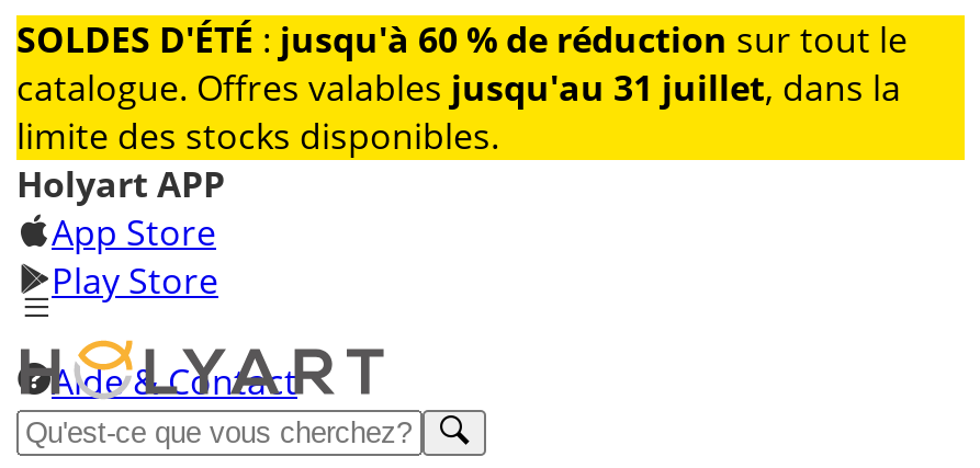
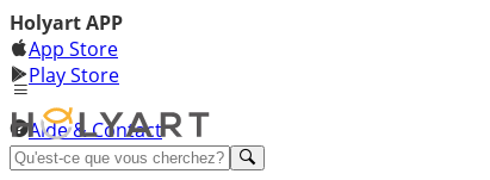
- [image]
- SOLDES D'ÉTÉ: jusqu'à 60 % de réduction sur tout le
- catalogue. Offres valables jusqu'au 31 juillet, dans la
- limite des stocks disponibles.
